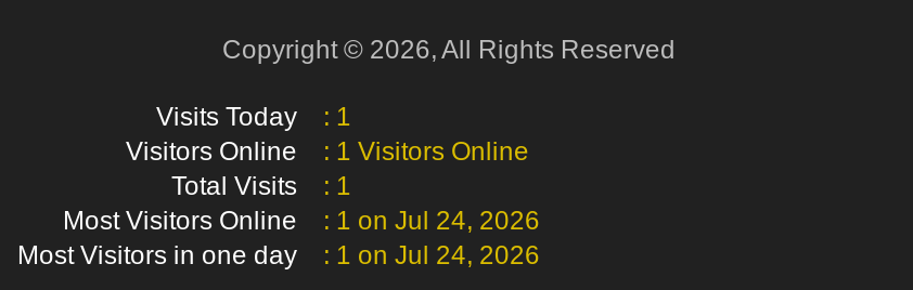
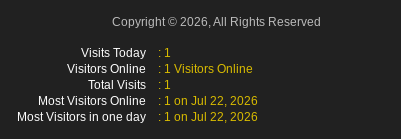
- Most Visitors Online : 1 on Jul 24, 2026
+ Most Visitors Online : 1 on Jul 22, 2026

- Most Visitors in one day : 1 on Jul 24, 2026
+ Most Visitors in one day : 1 on Jul 22, 2026
